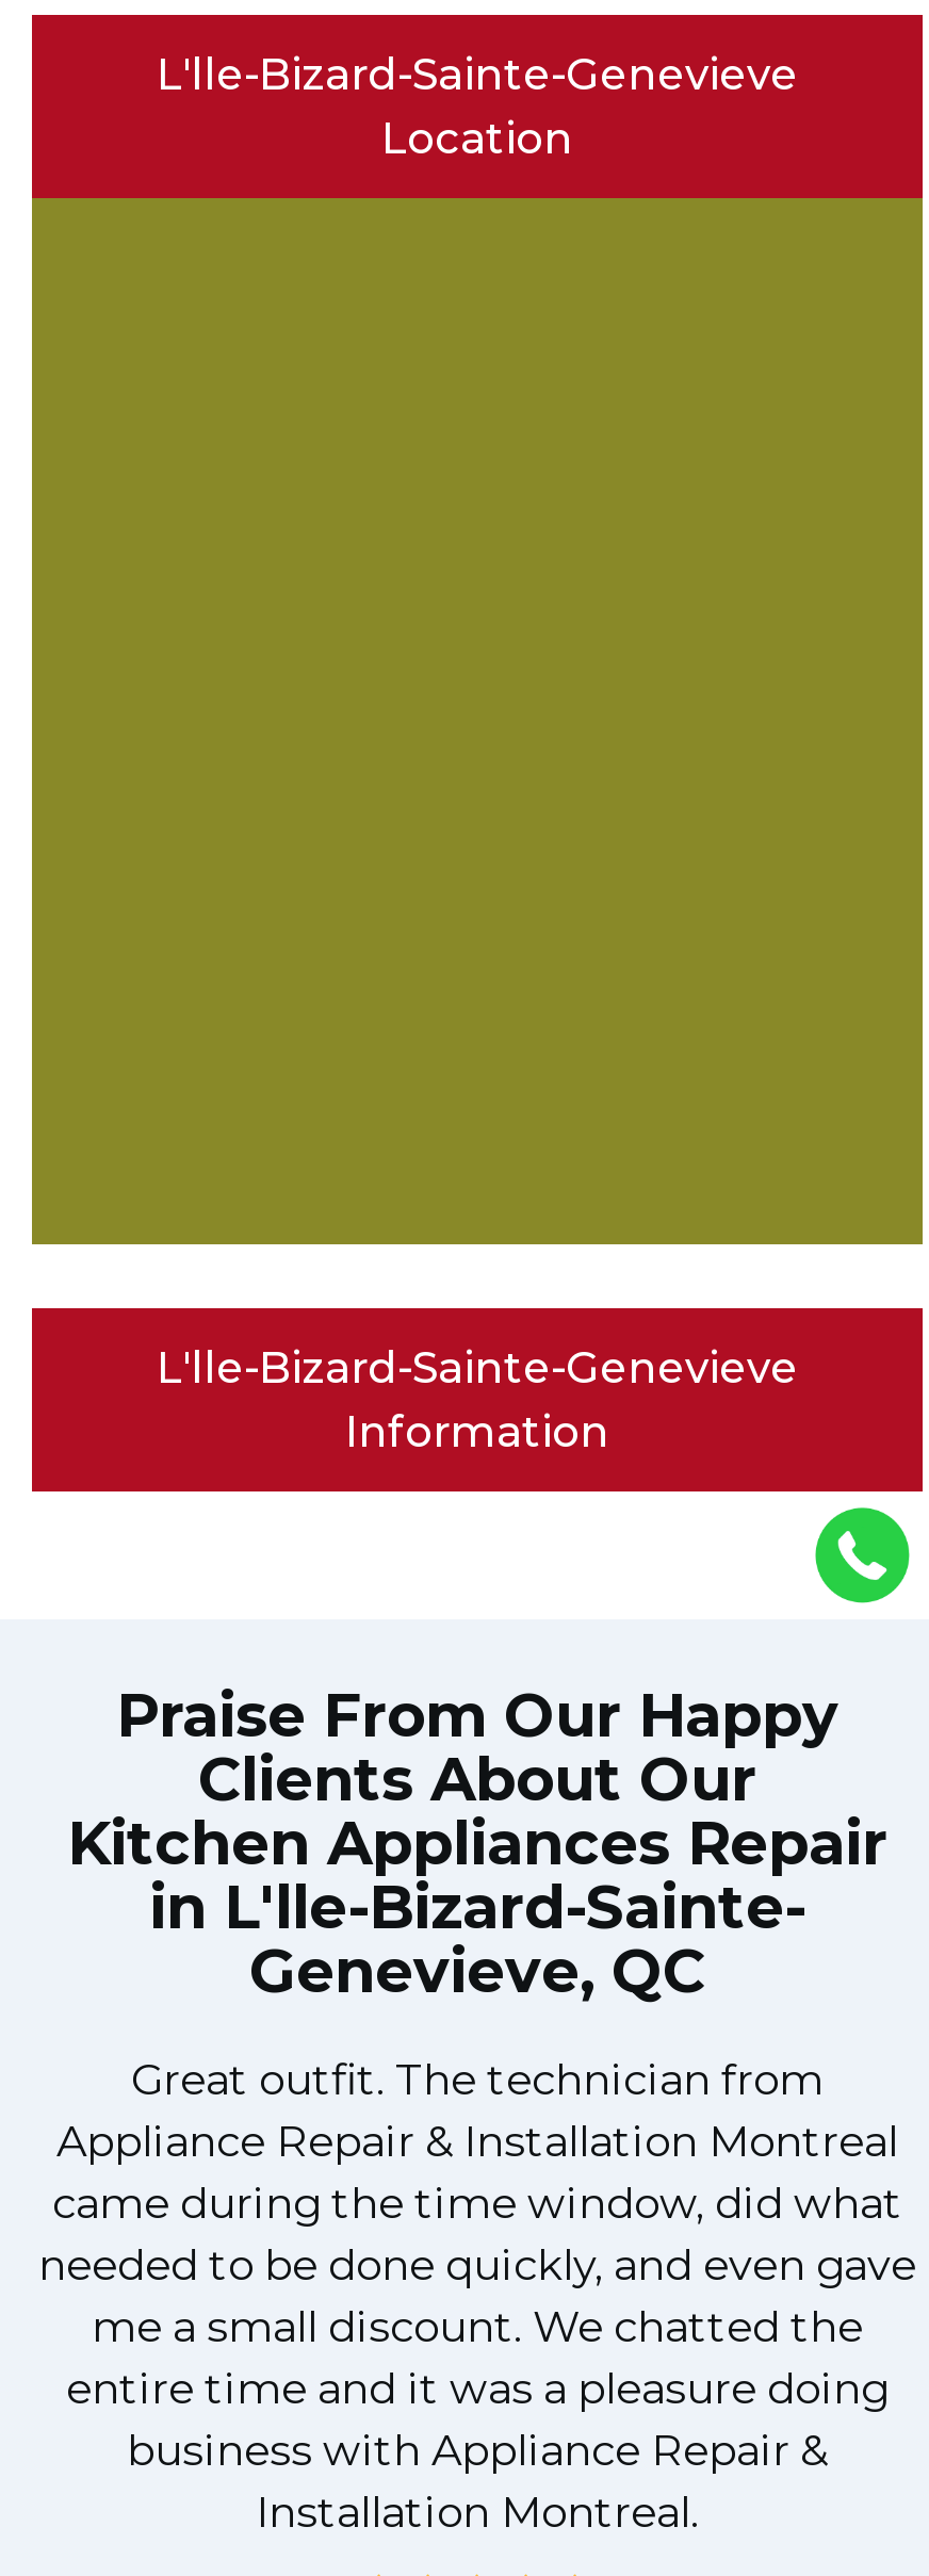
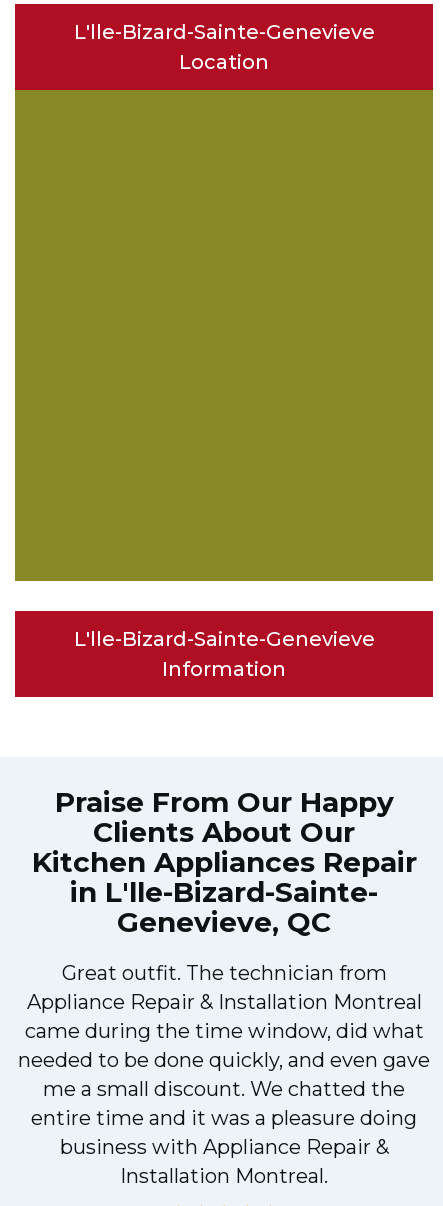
- [image]
